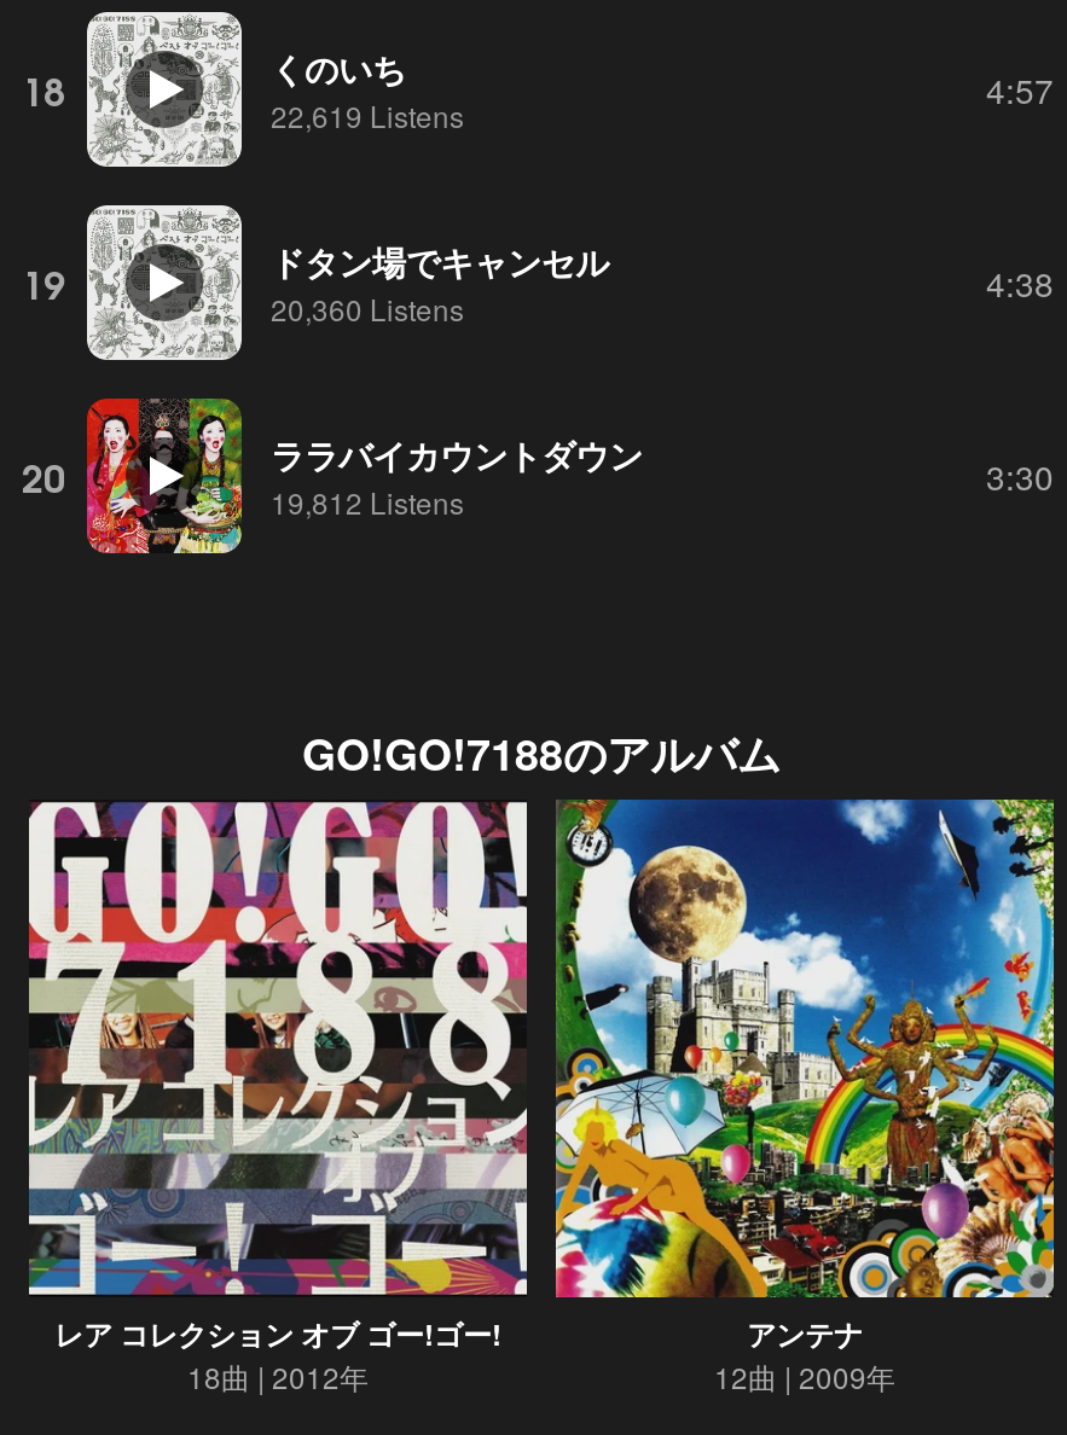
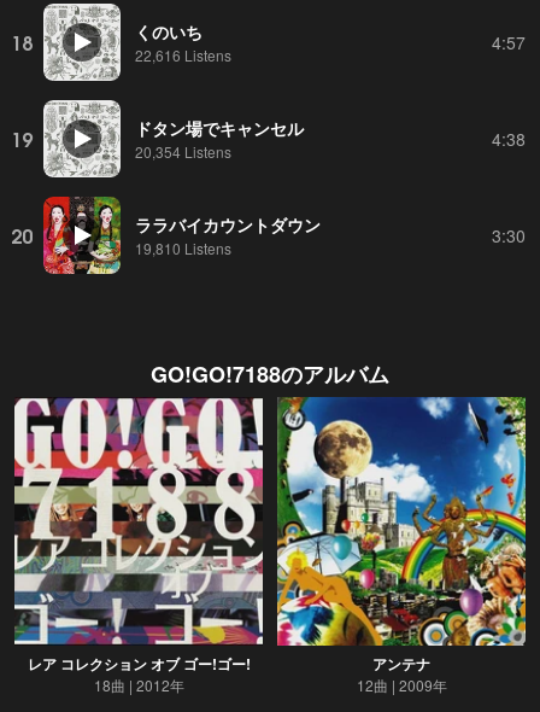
- 22,619 Listens
+ 22,616 Listens

- 20,360 Listens
+ 20,354 Listens

- 19,812 Listens
+ 19,810 Listens
